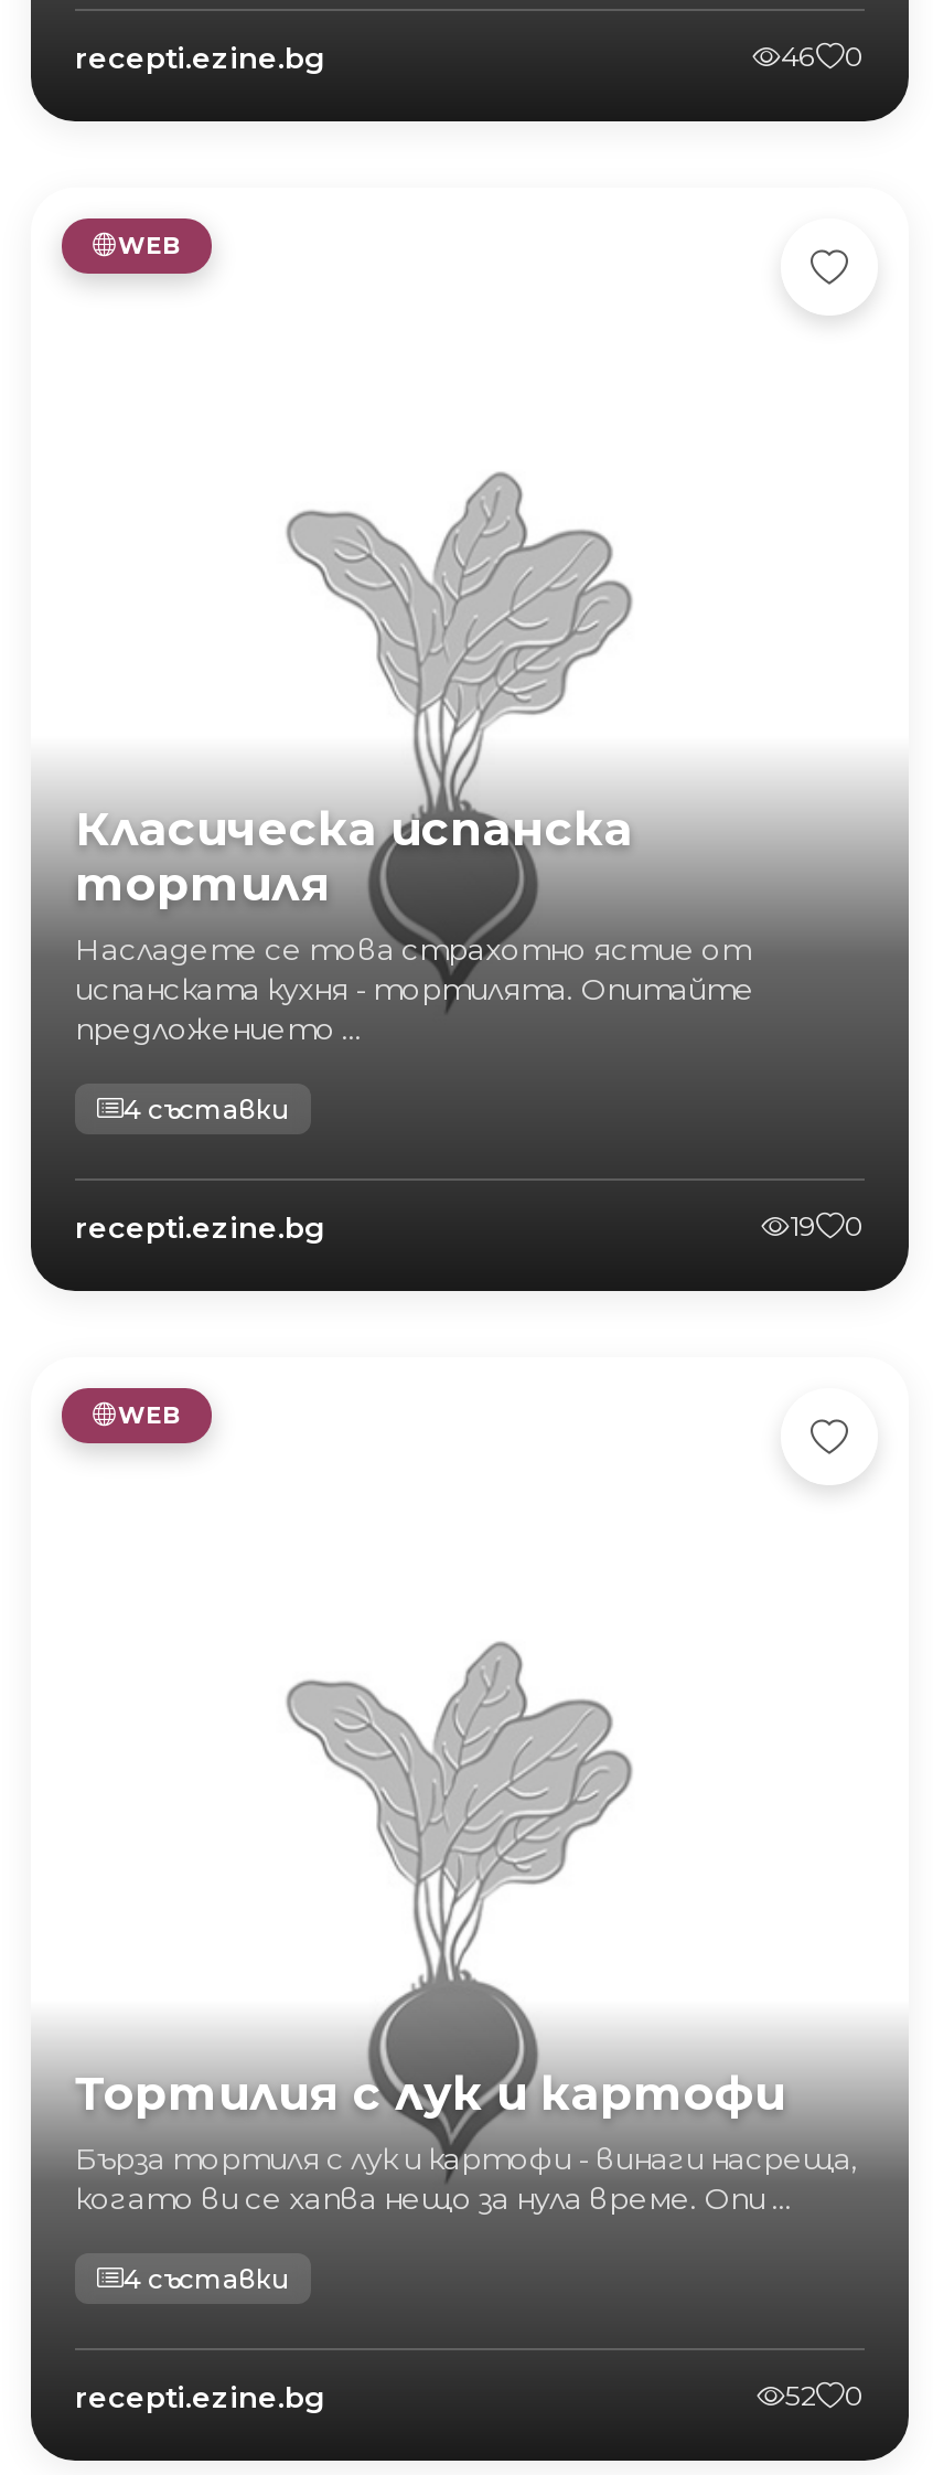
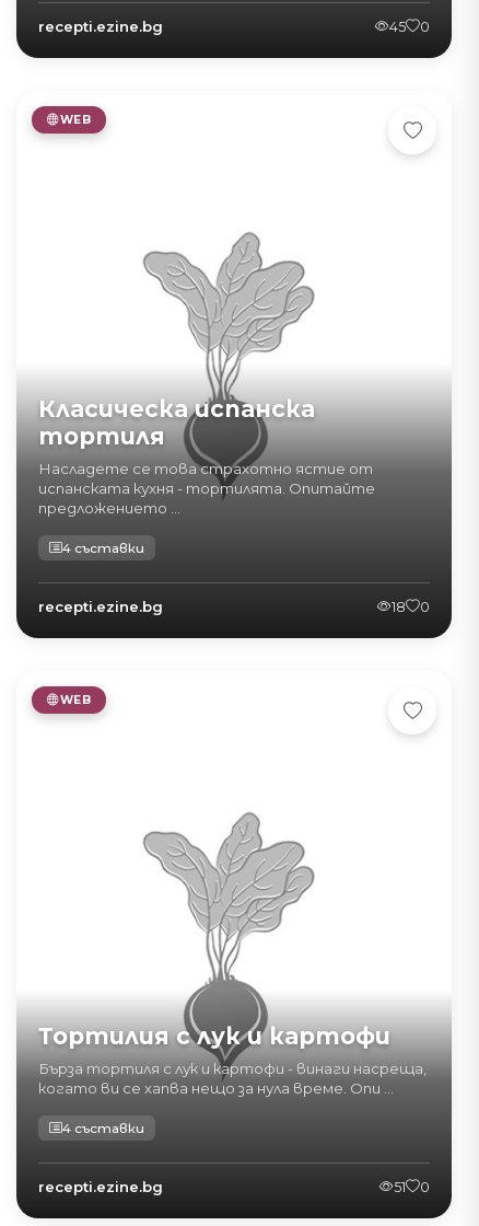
- 46 0
+ 45 0

- 19 0
+ 18 0

- 52 0
+ 51 0
